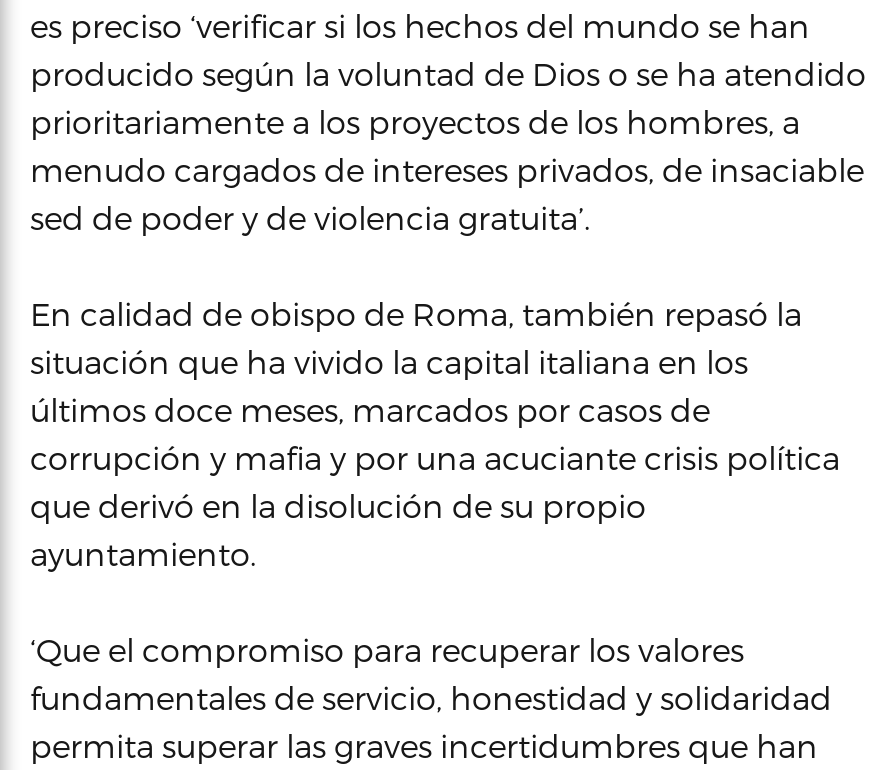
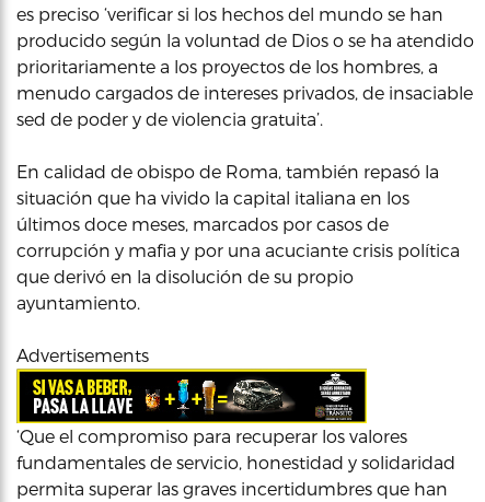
+ [image]

+ Advertisements
